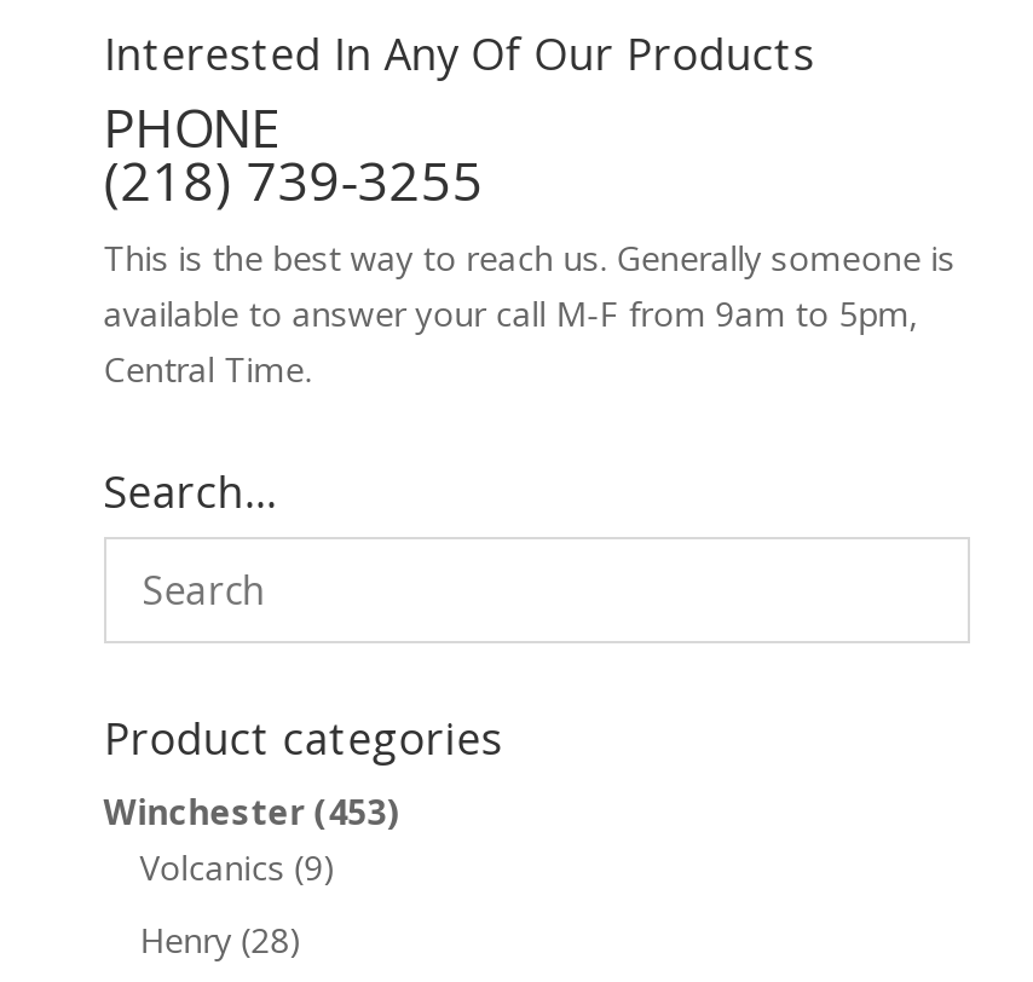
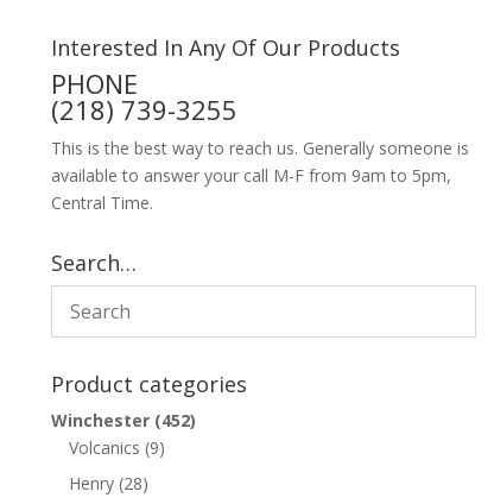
- Winchester (453)
+ Winchester (452)
